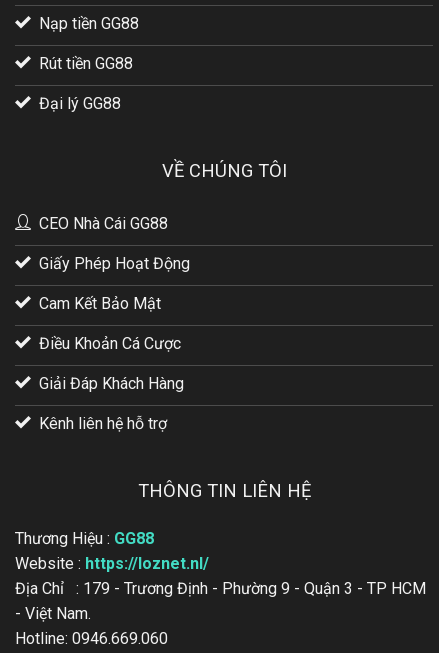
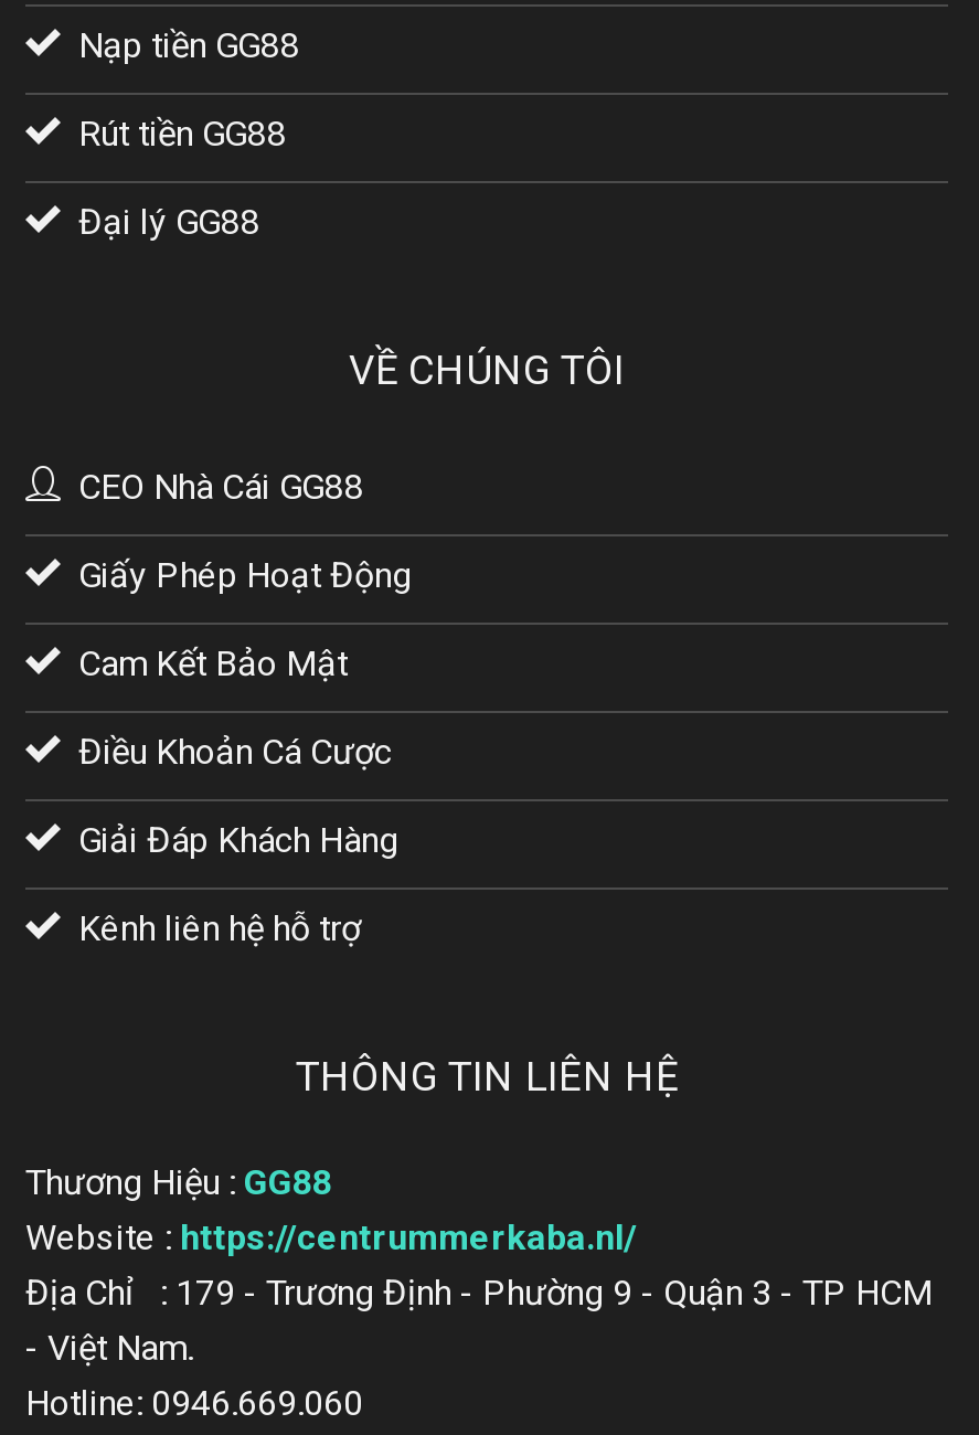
- Website : https://loznet.nl/
+ Website : https://centrummerkaba.nl/
